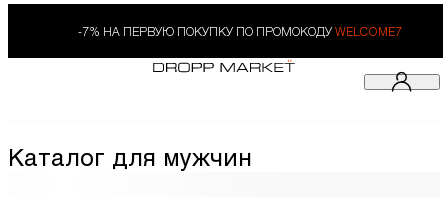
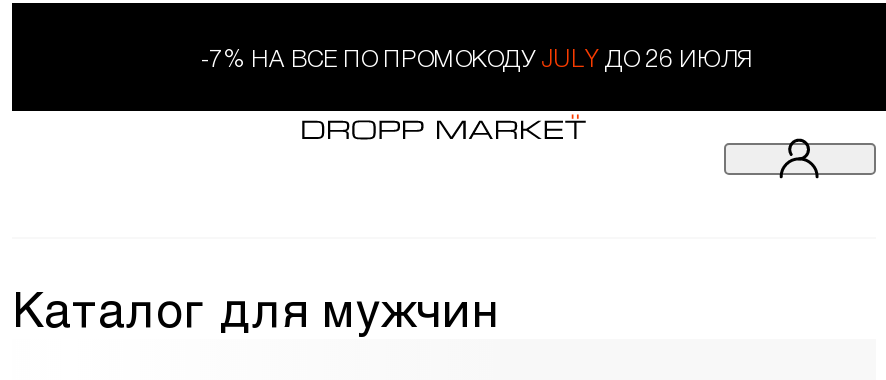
- -7% НА ПЕРВУЮ ПОКУПКУ ПО ПРОМОКОДУ WELCOME7
+ -7% НА ВСЕ ПО ПРОМОКОДУ JULY ДО 26 ИЮЛЯ
